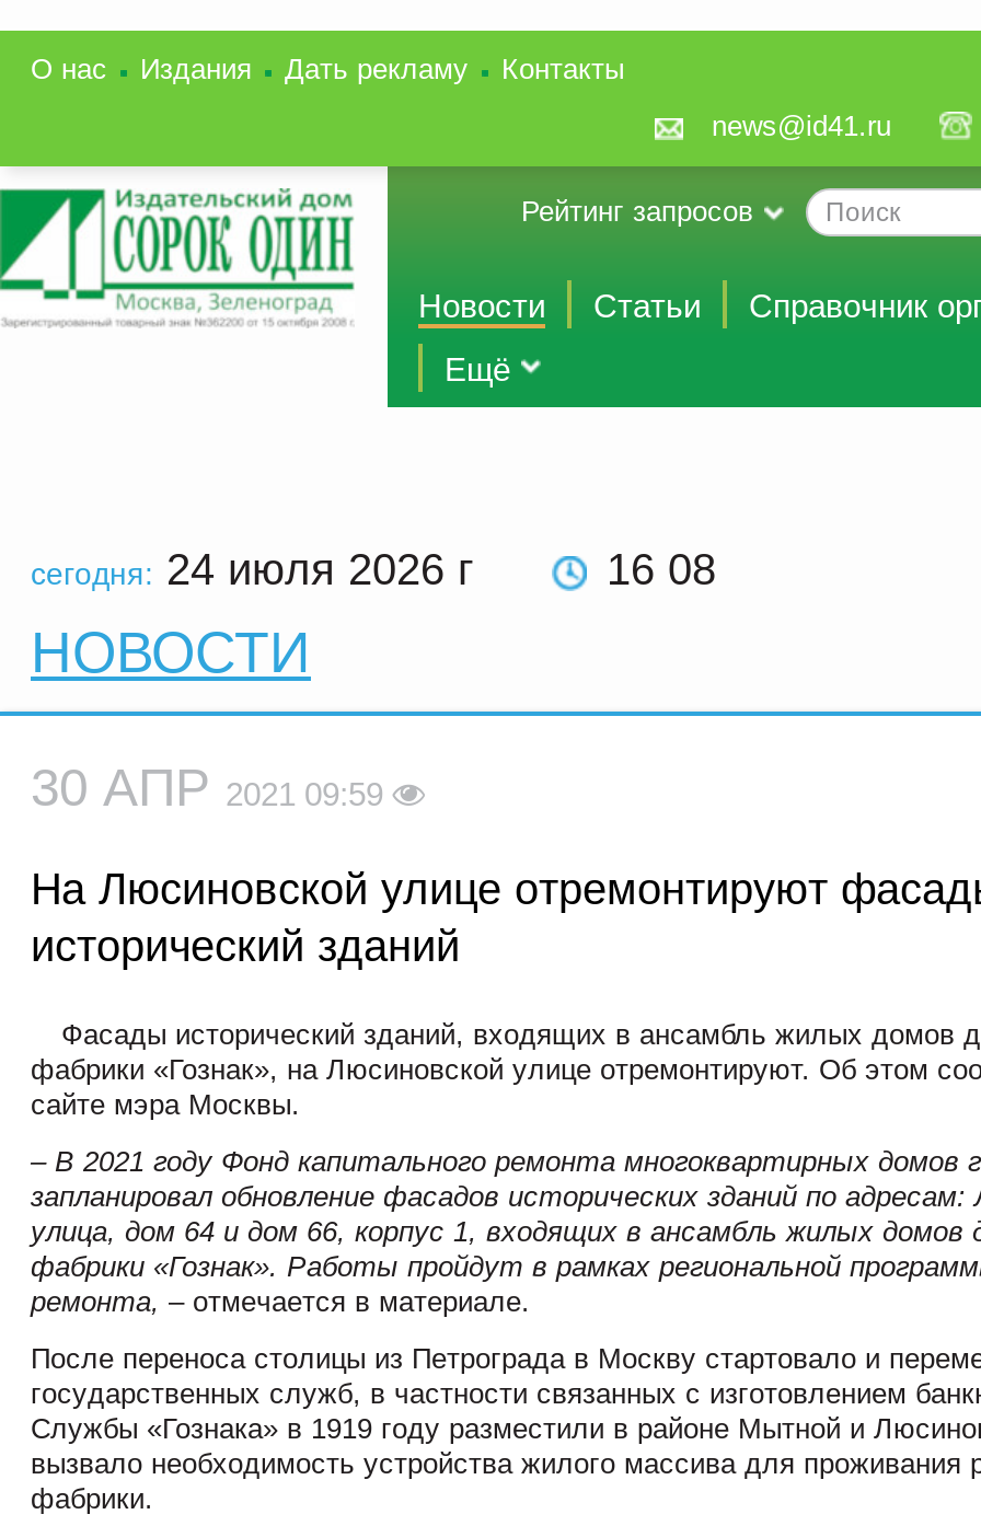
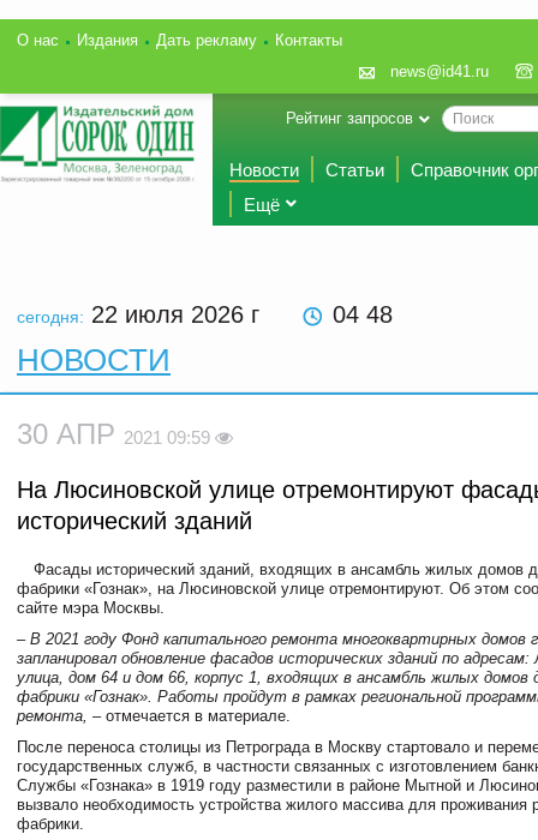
- сегодня: 24 июля 2026 г
- 16:08
+ сегодня: 22 июля 2026 г
+ 04 48
